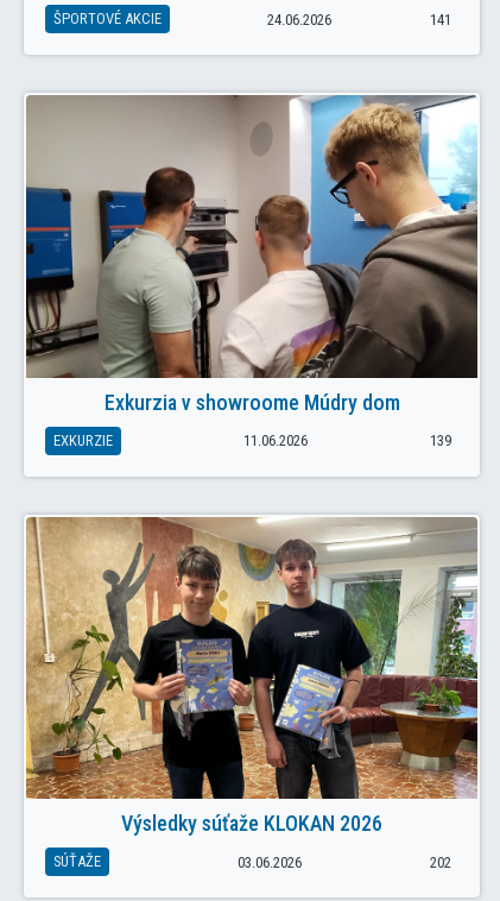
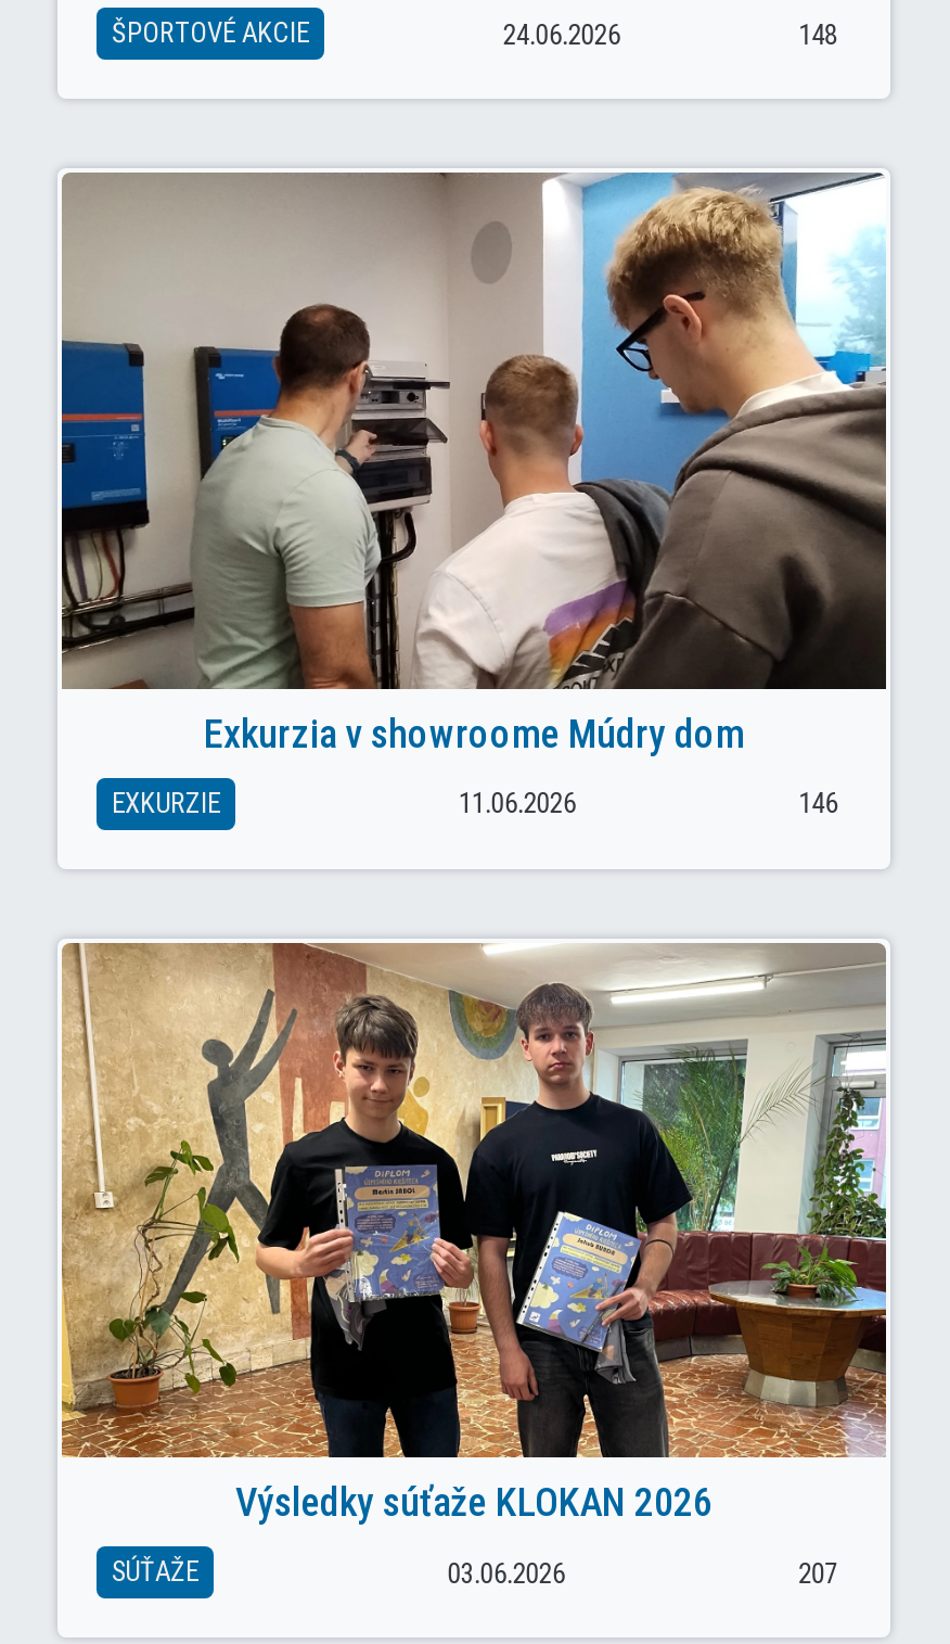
- 141
+ 148

- 139
+ 146

- 202
+ 207
